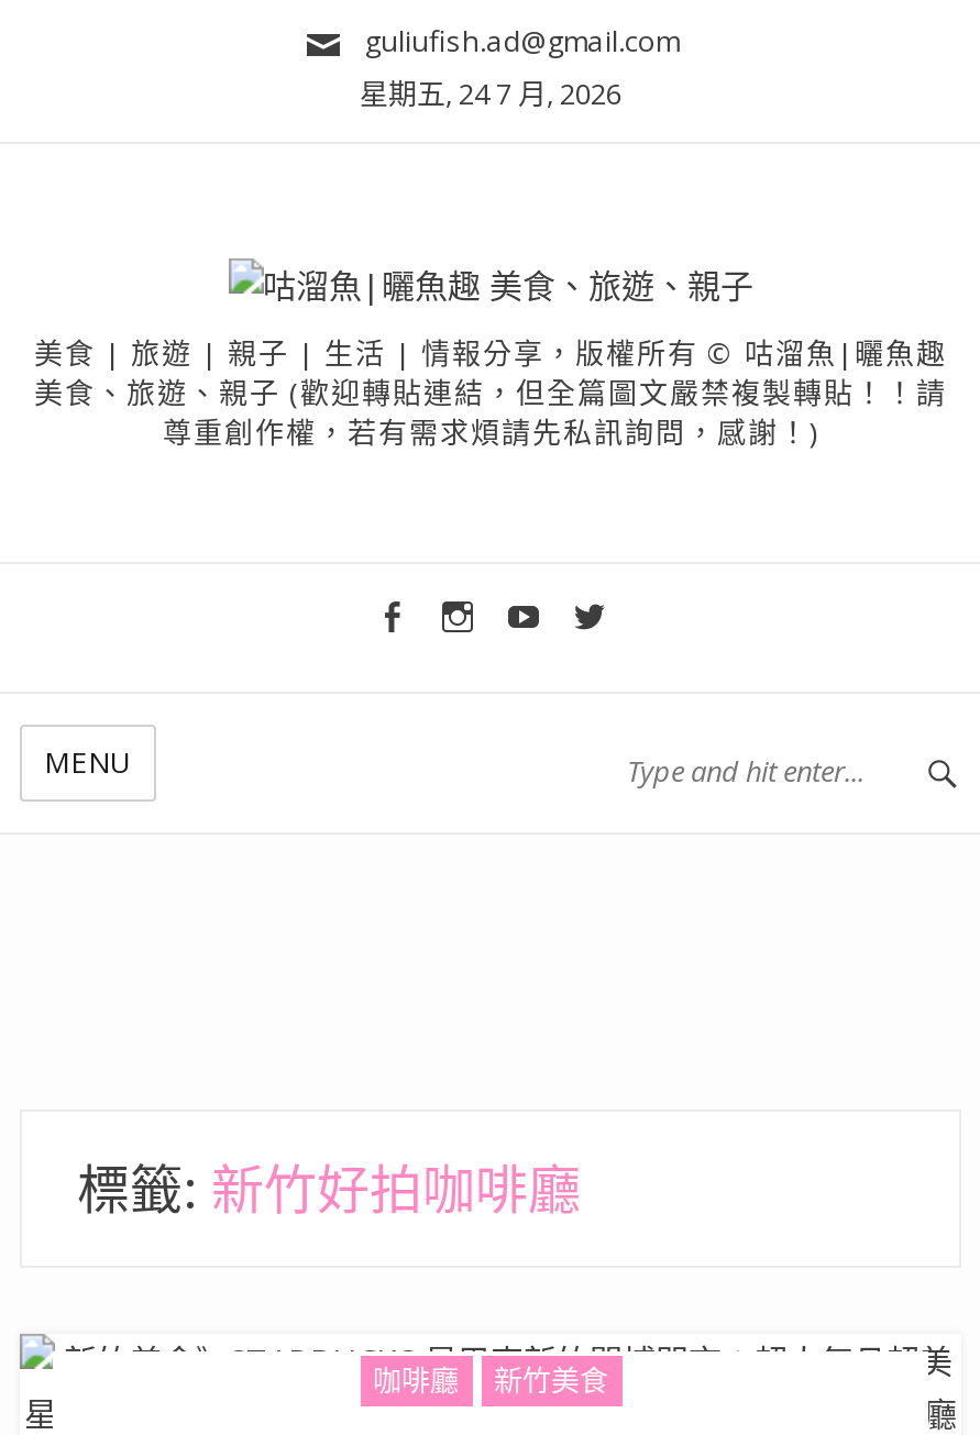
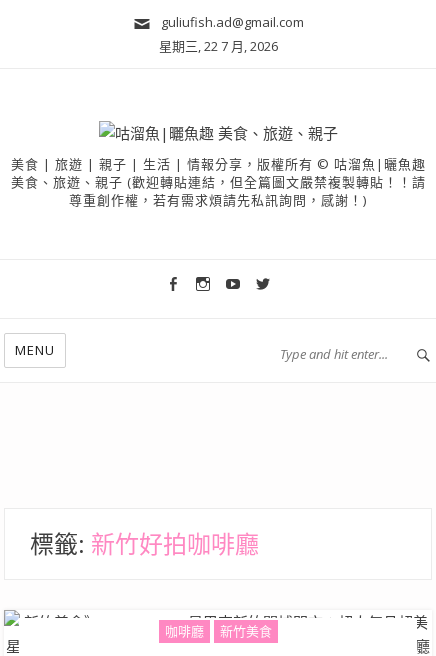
- 星期五, 24 7 月, 2026
+ 星期三, 22 7 月, 2026
